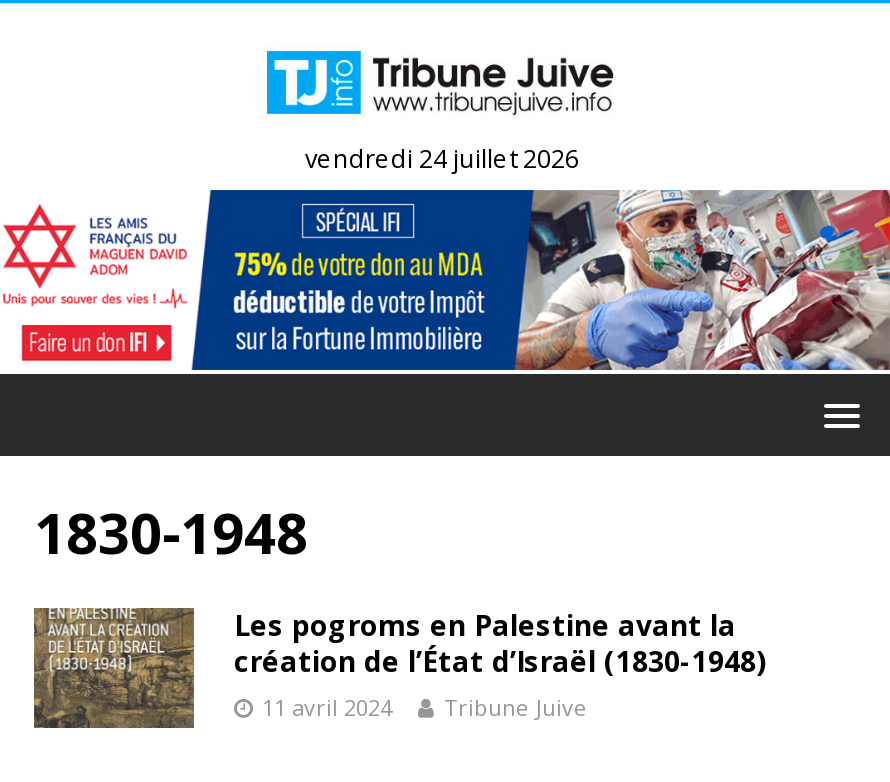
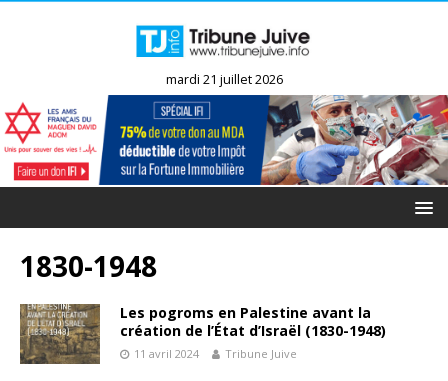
- vendredi 24 juillet 2026
+ mardi 21 juillet 2026
